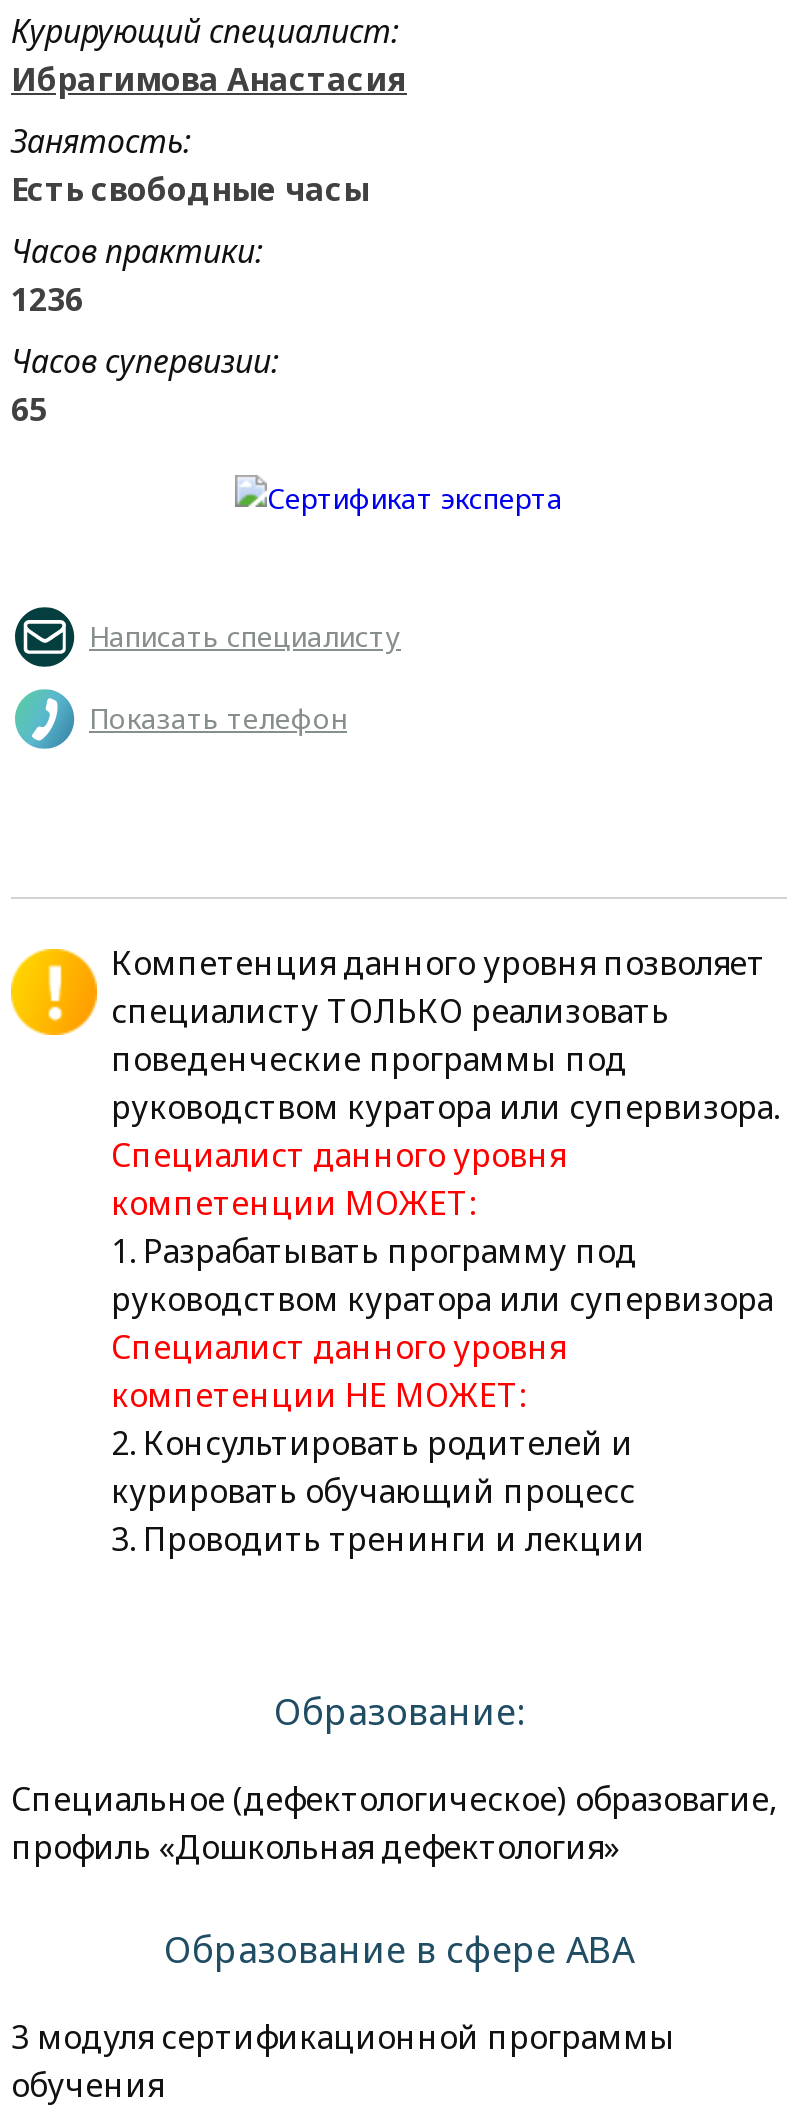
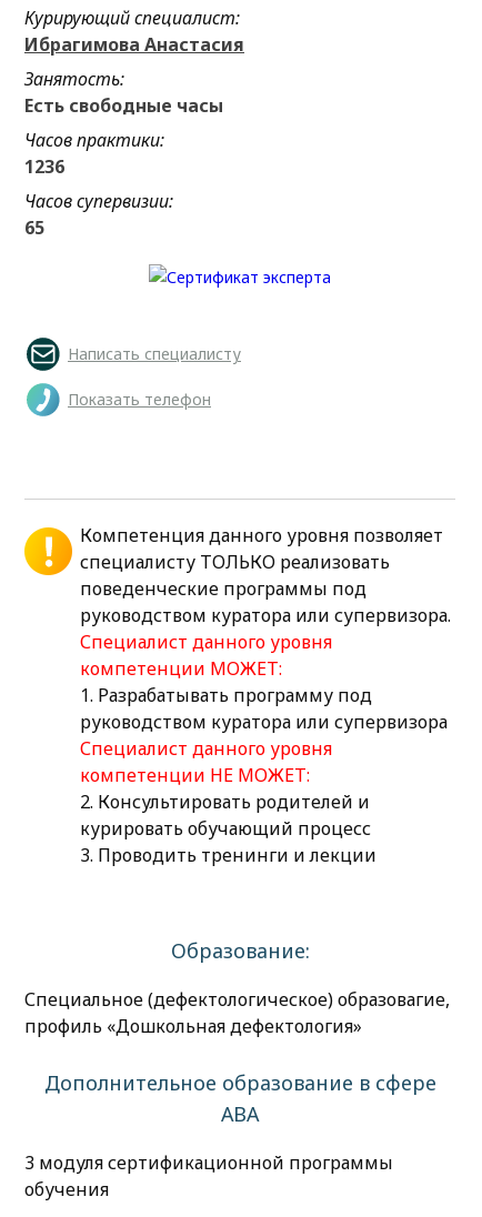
- Образование в сфере АВА
+ Дополнительное образование в сфере
+ АВА
